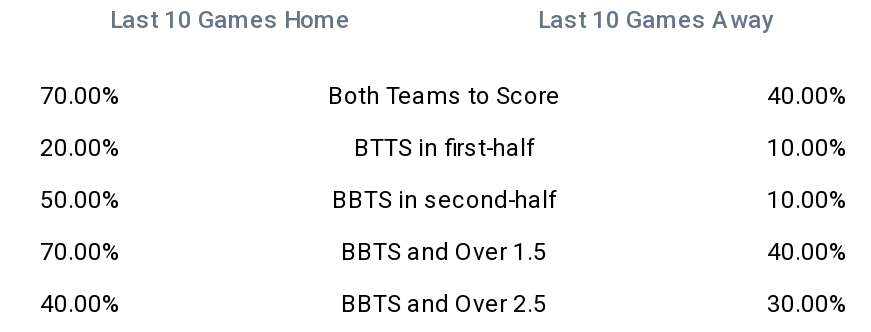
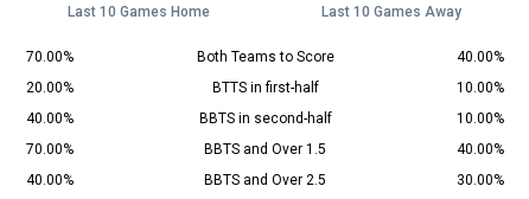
- 50.00%
+ 40.00%
